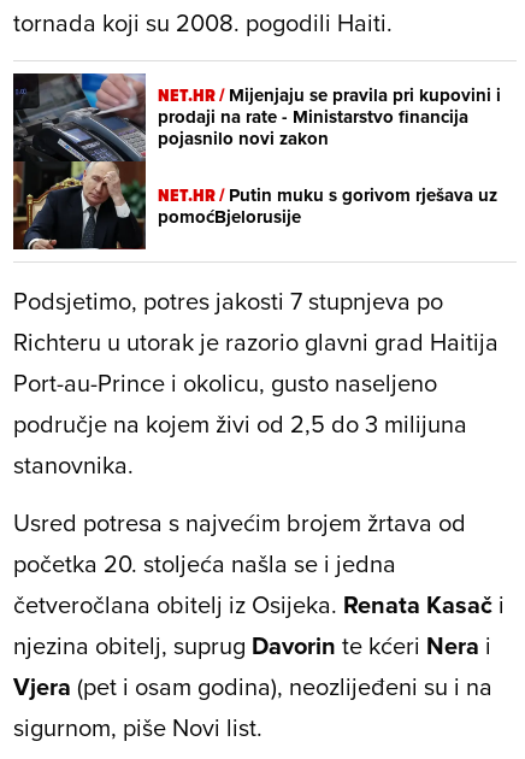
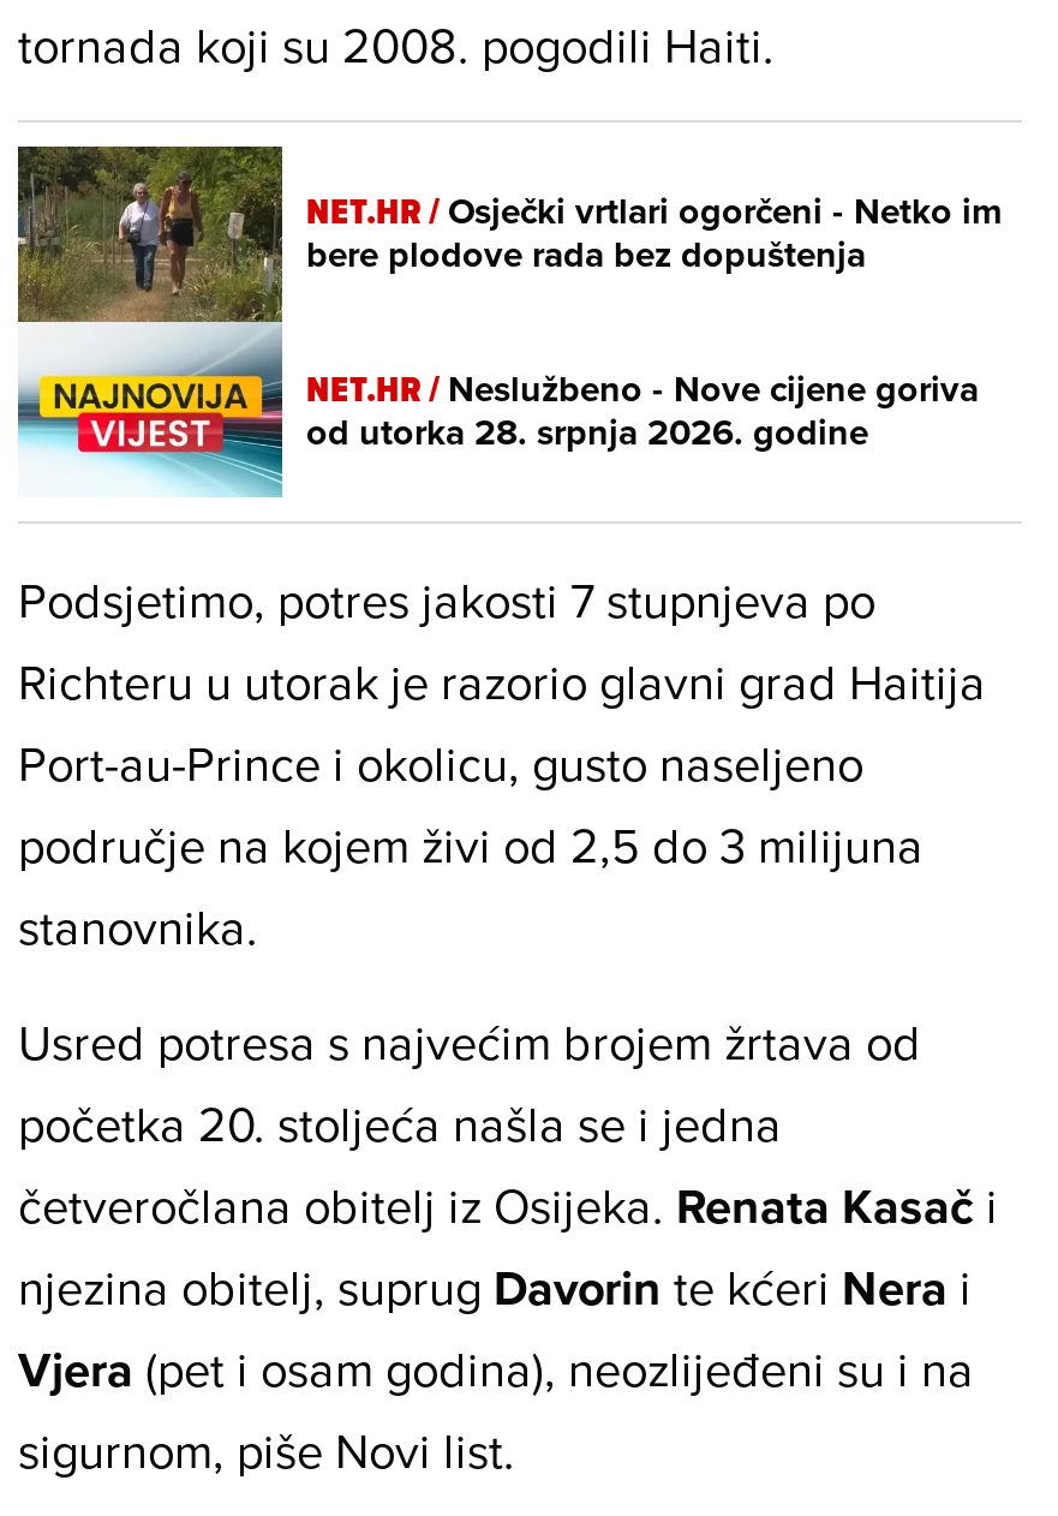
- [image]
- NET.HR / Mijenjaju se pravila pri kupovini i
- prodaji na rate - Ministarstvo financija
- pojasnilo novi zakon
+ [image]
+ NET.HR / Osječki vrtlari ogorčeni - Netko im
+ bere plodove rada bez dopuštenja

- NET.HR / Putin muku s gorivom rješava uz
- pomoćBjelorusije
+ NET.HR / Neslužbeno - Nove cijene goriva
+ od utorka 28. srpnja 2026. godine
